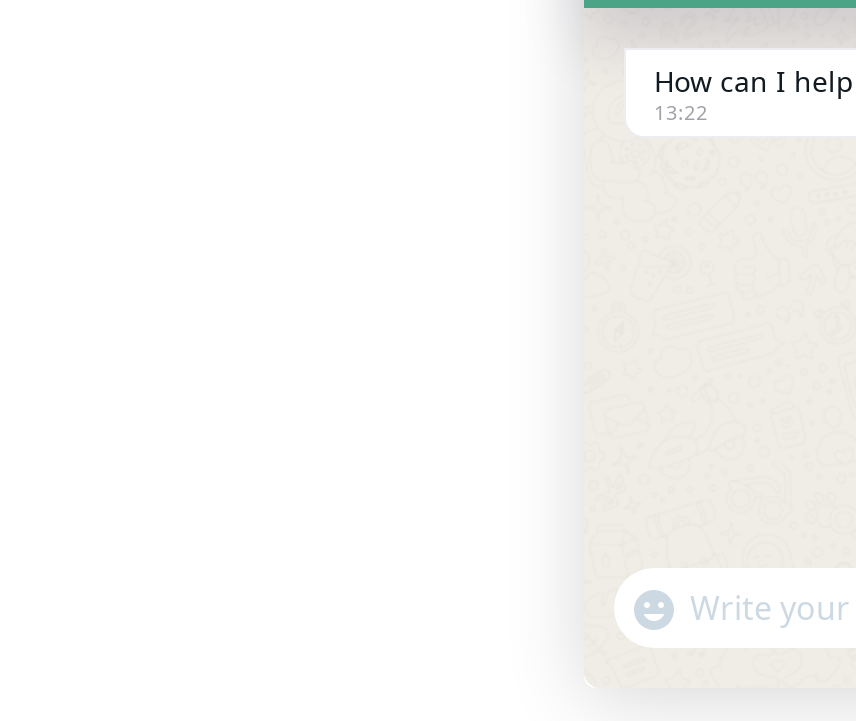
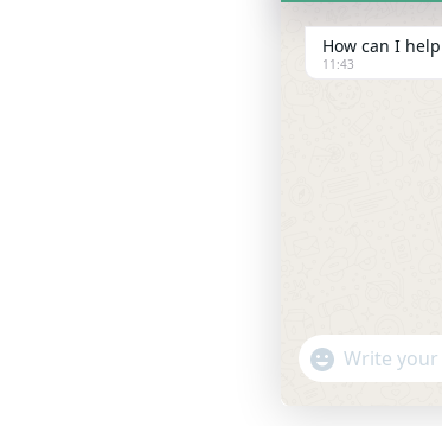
- 13:22
+ 11:43
